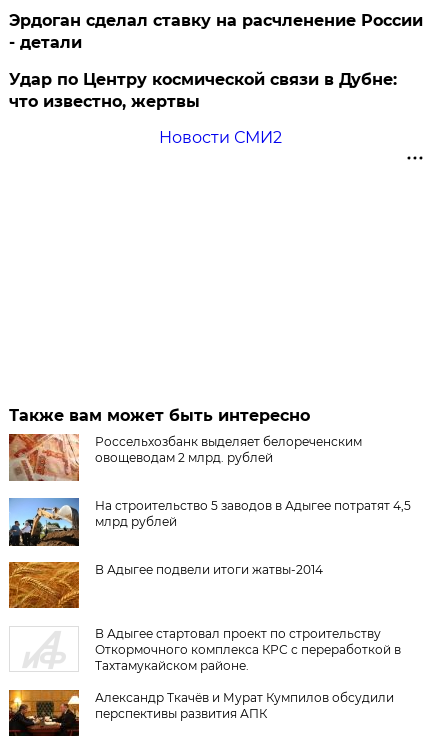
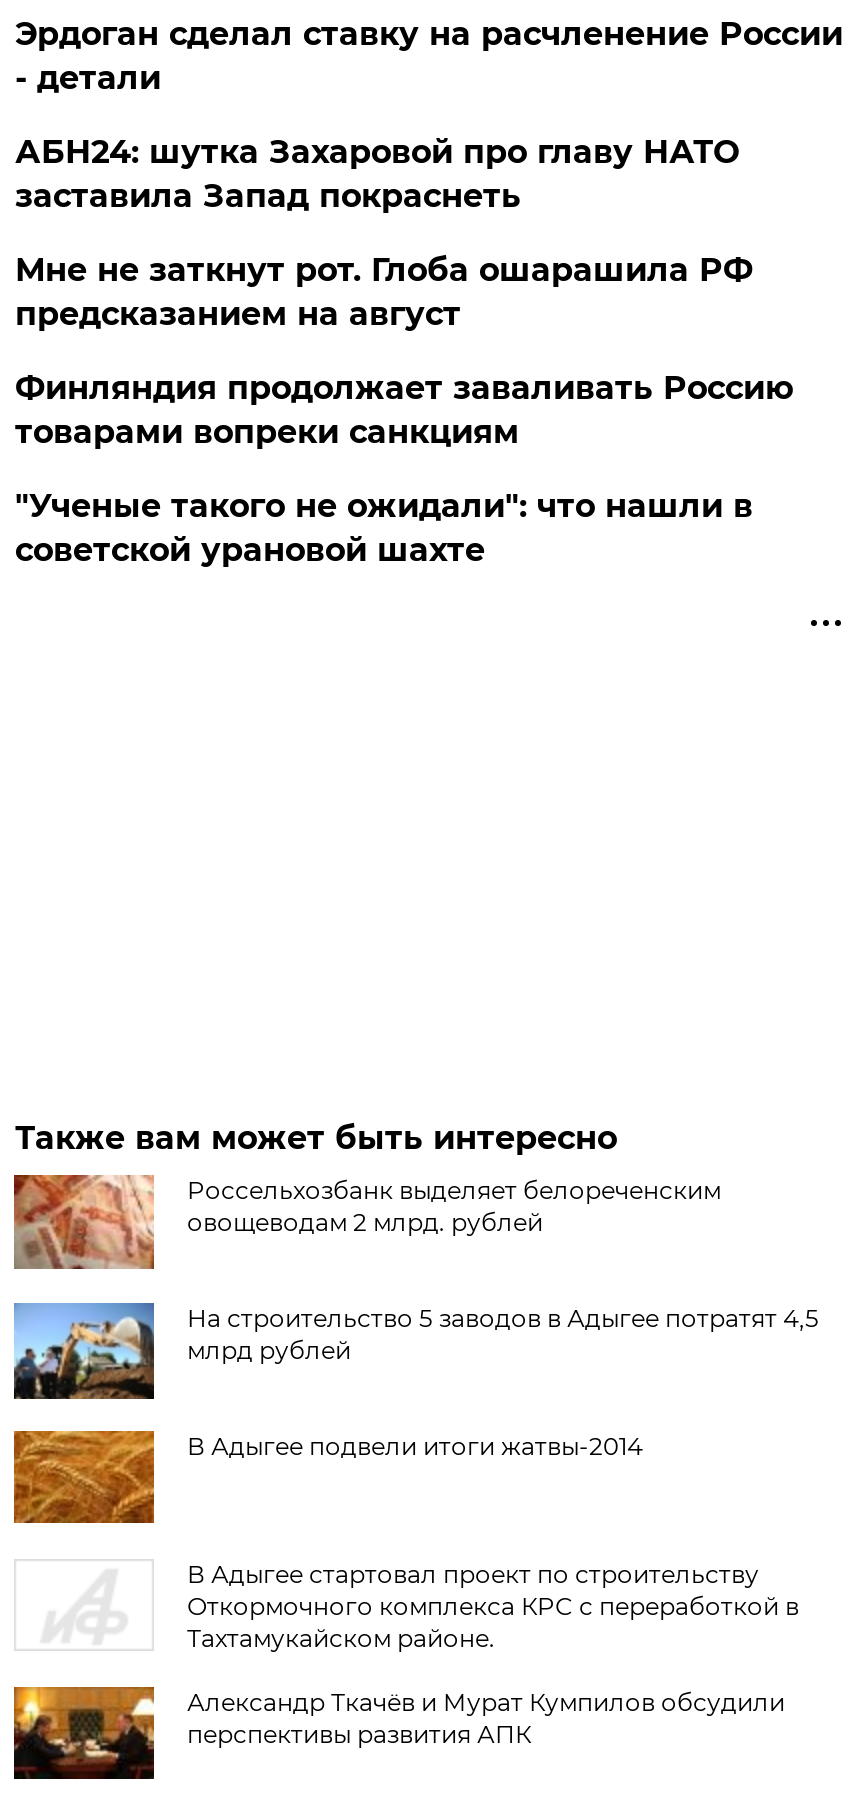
- Удар по Центру космической связи в Дубне:
- что известно, жертвы
- Новости СМИ2
+ АБН24: шутка Захаровой про главу НАТО
+ заставила Запад покраснеть
+ Мне не заткнут рот. Глоба ошарашила РФ
+ предсказанием на август
+ Финляндия продолжает заваливать Россию
+ товарами вопреки санкциям
+ "Ученые такого не ожидали": что нашли в
+ советской урановой шахте
